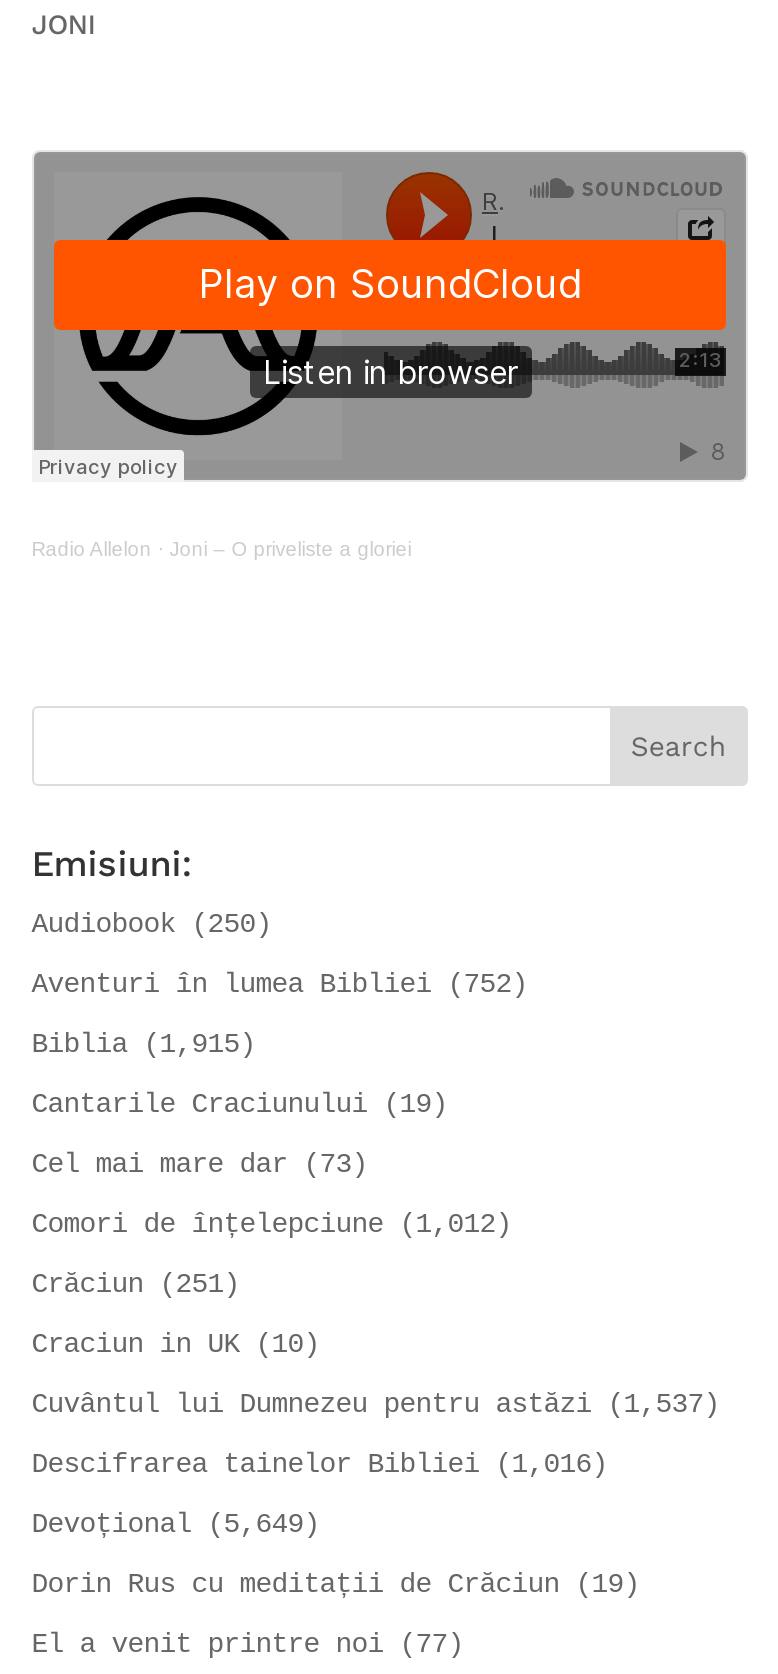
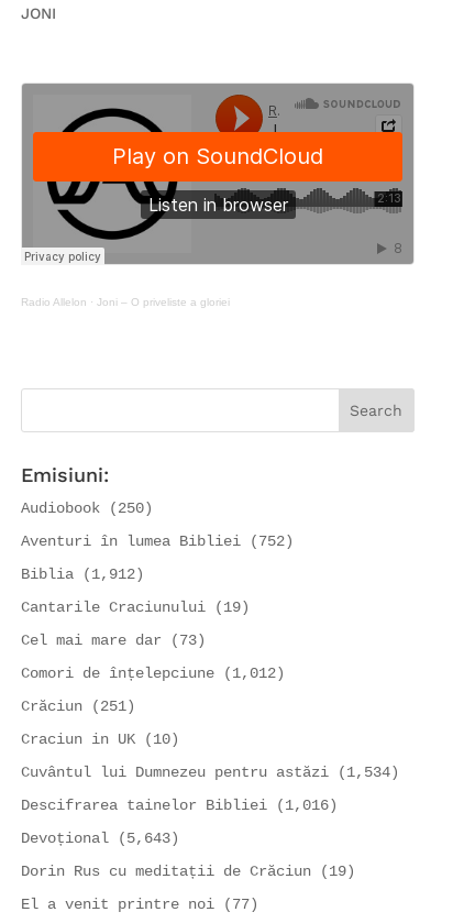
- Biblia (1,915)
+ Biblia (1,912)

- Cuvântul lui Dumnezeu pentru astăzi (1,537)
+ Cuvântul lui Dumnezeu pentru astăzi (1,534)

- Devoțional (5,649)
+ Devoțional (5,643)
